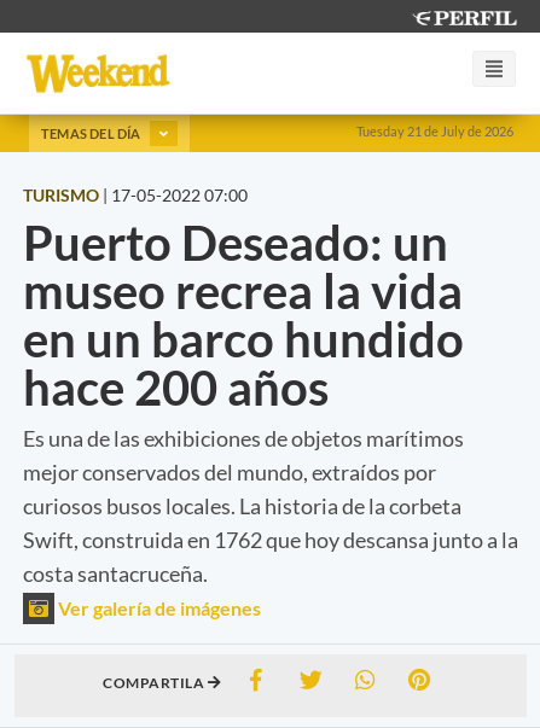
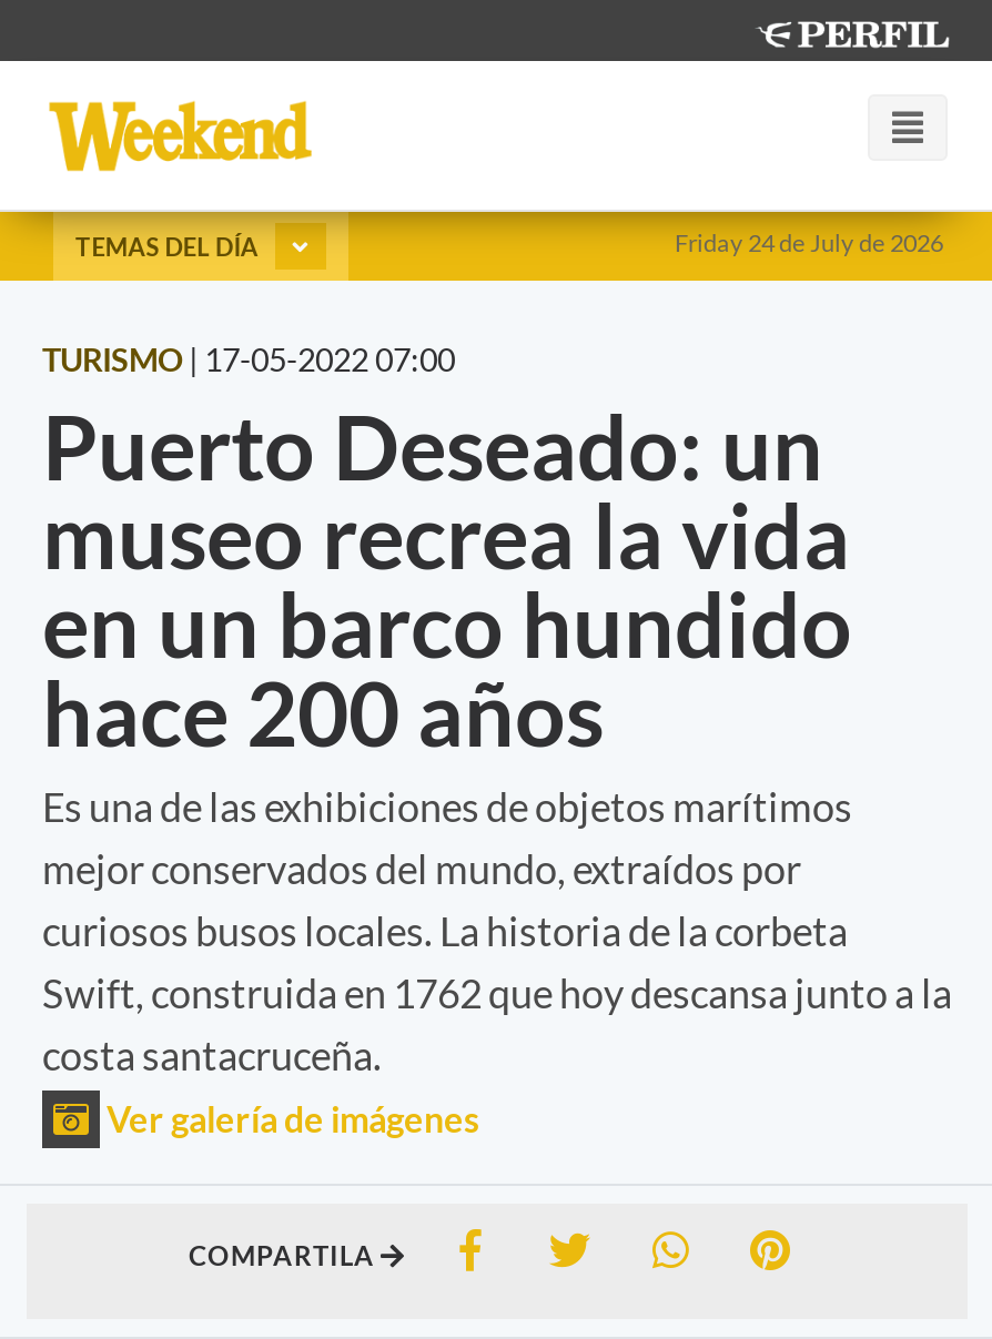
- Tuesday 21 de July de 2026
+ Friday 24 de July de 2026
